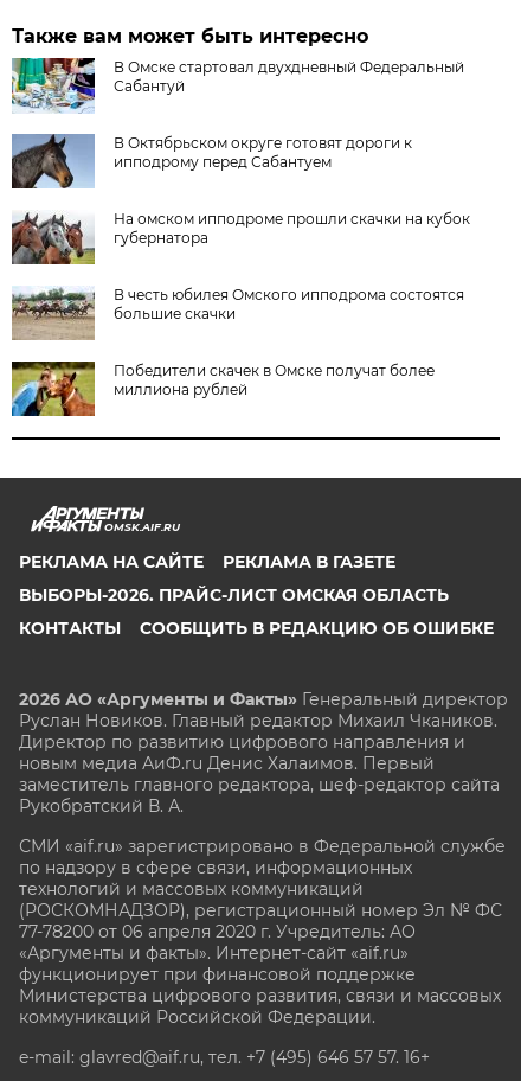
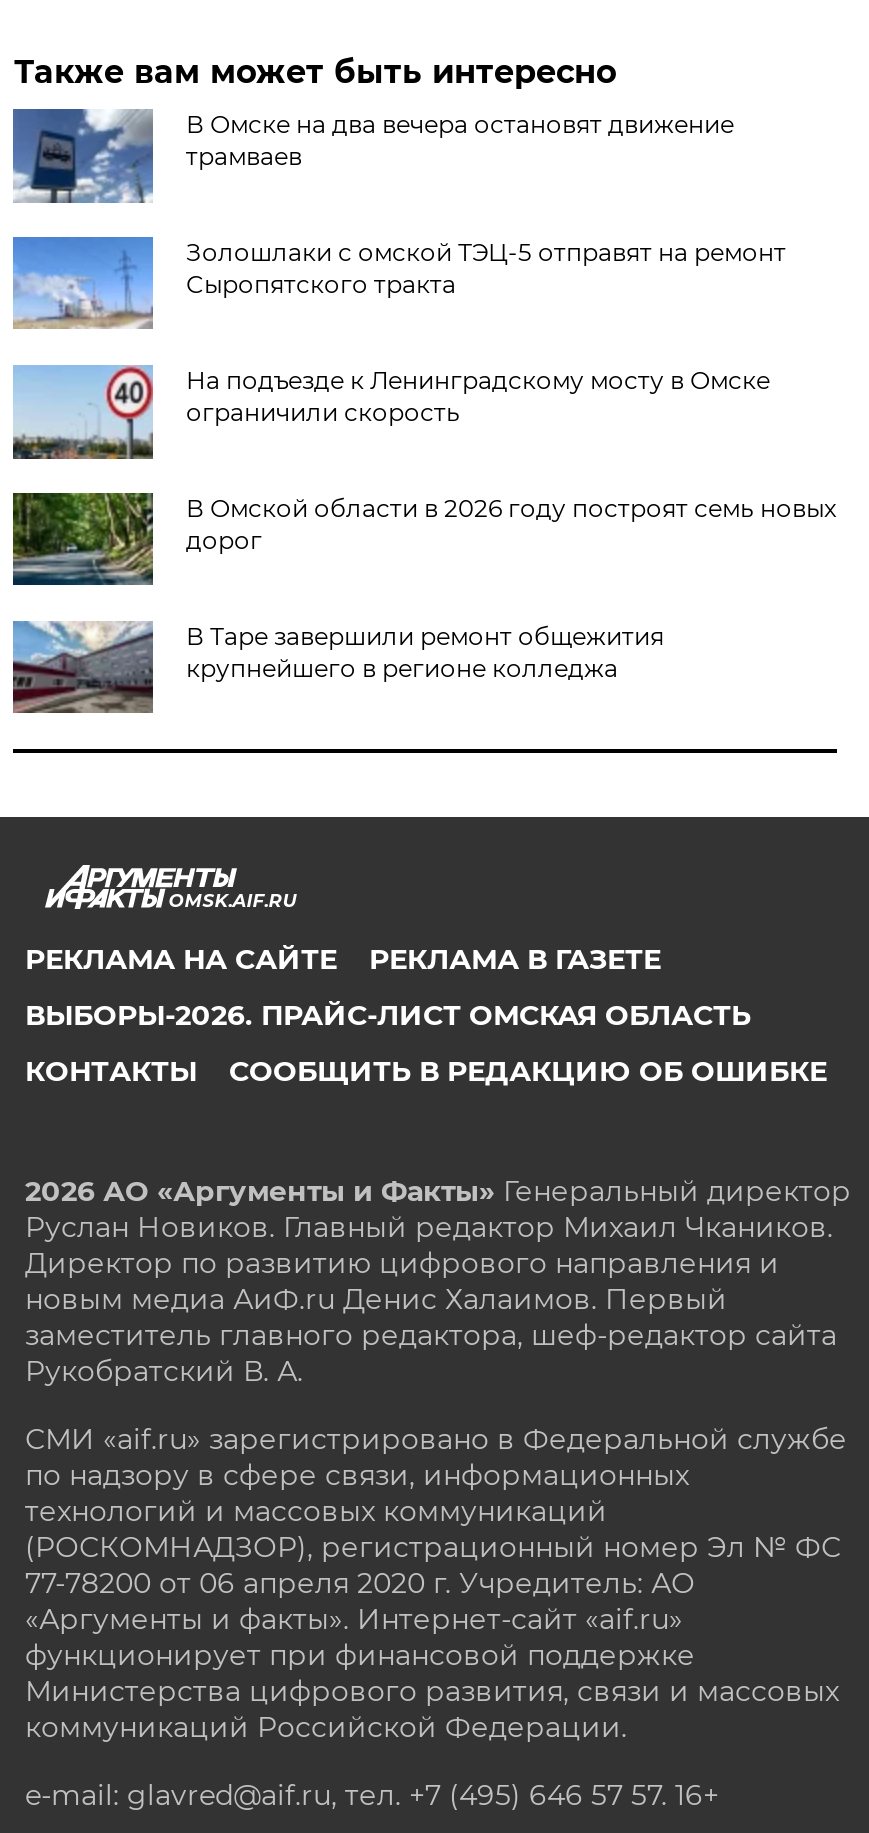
- [image]
- В Омске стартовал двухдневный Федеральный
- Сабантуй
+ [image]
+ В Омске на два вечера остановят движение
+ трамваев

- [image]
- В Октябрьском округе готовят дороги к
- ипподрому перед Сабантуем
+ [image]
+ Золошлаки с омской ТЭЦ-5 отправят на ремонт
+ Сыропятского тракта

- [image]
- На омском ипподроме прошли скачки на кубок
- губернатора
+ [image]
+ На подъезде к Ленинградскому мосту в Омске
+ ограничили скорость

- [image]
- В честь юбилея Омского ипподрома состоятся
- большие скачки
+ [image]
+ В Омской области в 2026 году построят семь новых
+ дорог

- [image]
- Победители скачек в Омске получат более
- миллиона рублей
+ [image]
+ В Таре завершили ремонт общежития
+ крупнейшего в регионе колледжа
